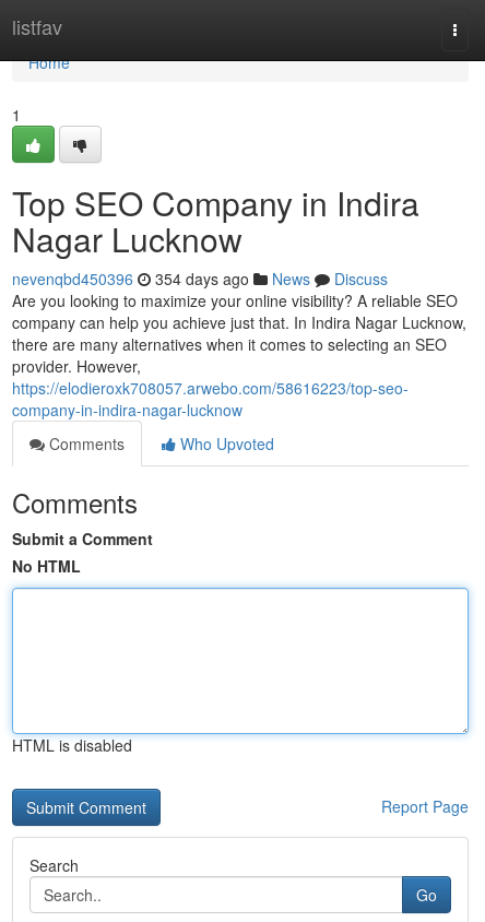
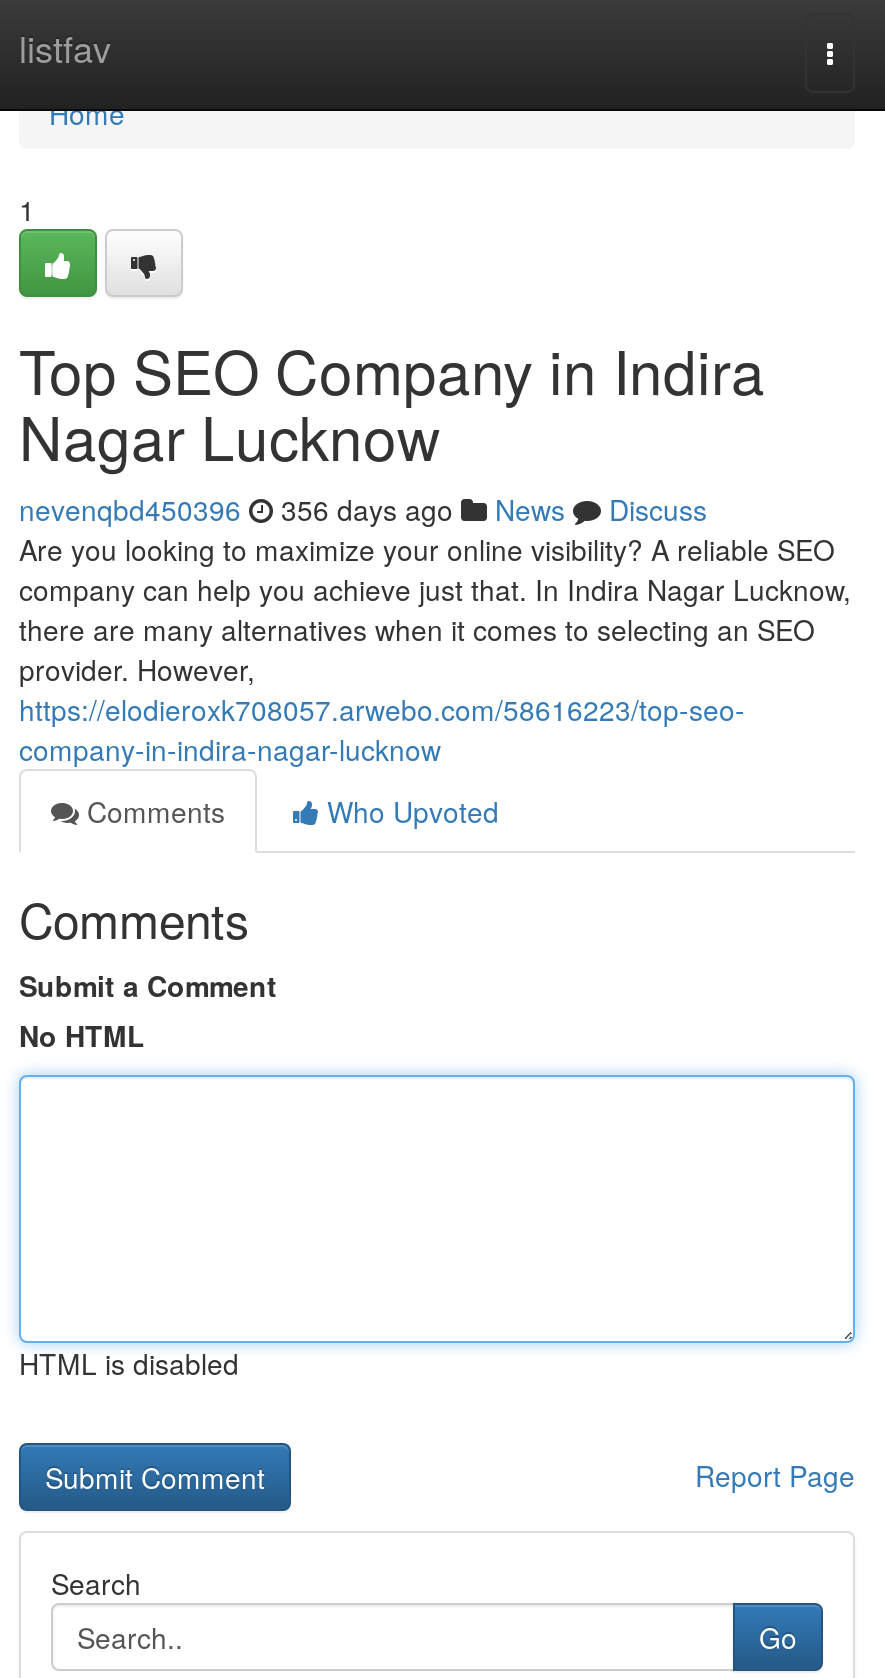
- nevenqbd450396 354 days ago News Discuss
+ nevenqbd450396 356 days ago News Discuss
